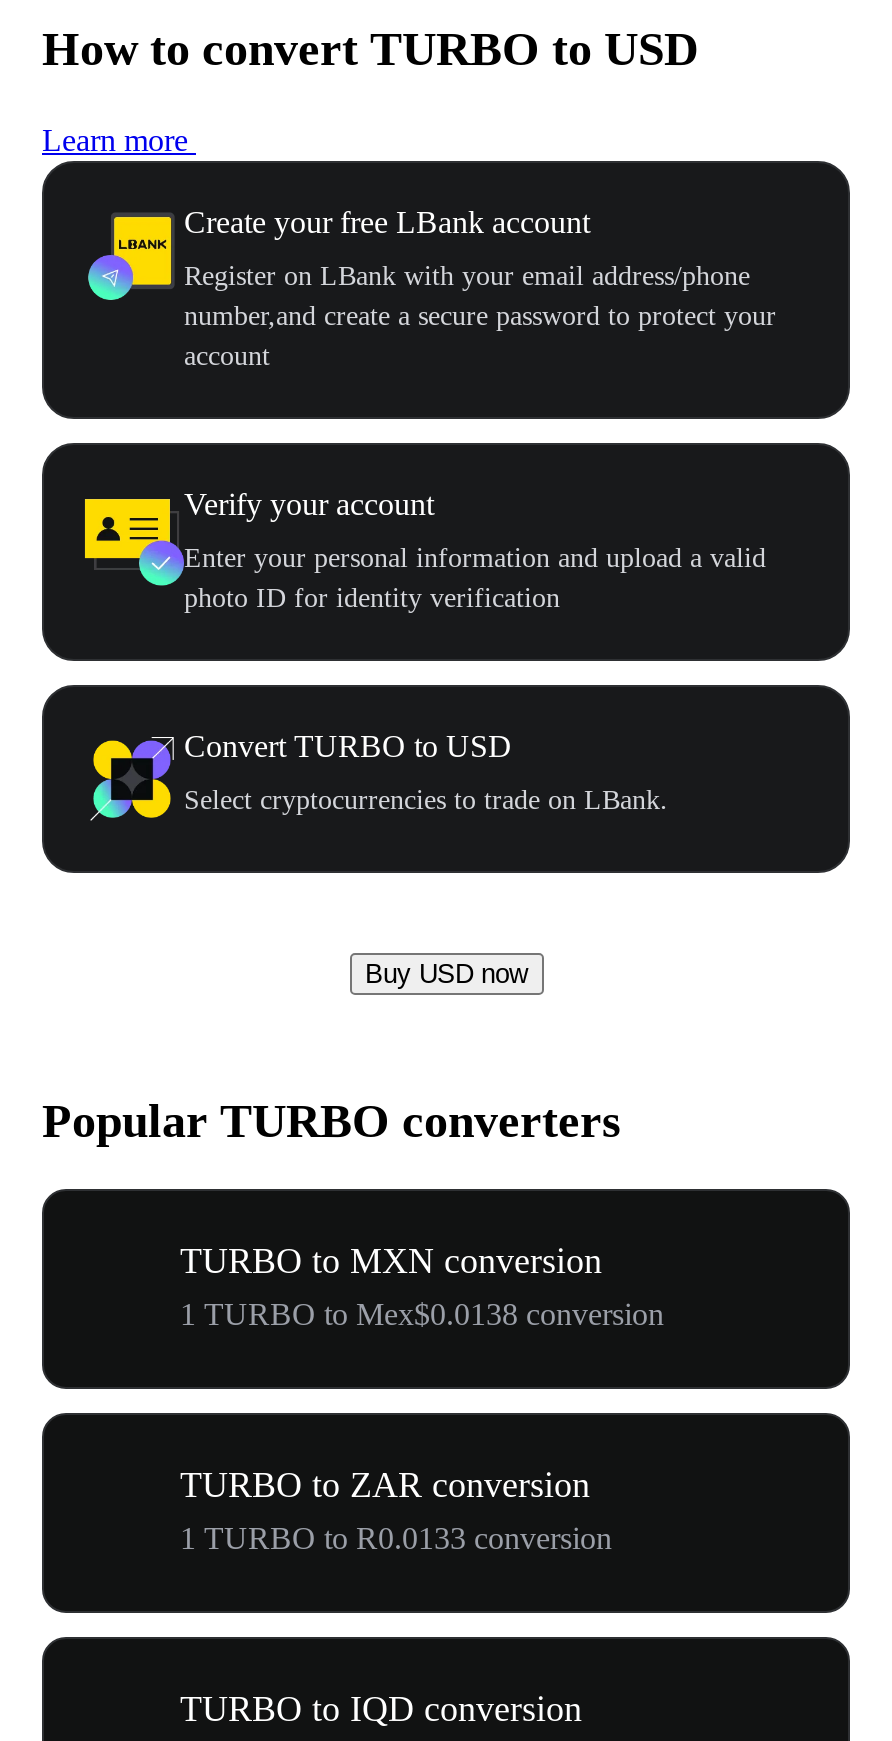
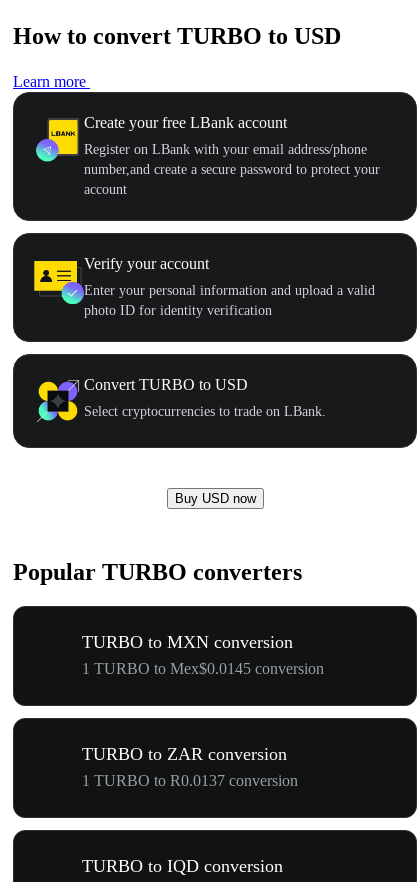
- 1 TURBO to Mex$0.0138 conversion
+ 1 TURBO to Mex$0.0145 conversion

- 1 TURBO to R0.0133 conversion
+ 1 TURBO to R0.0137 conversion
